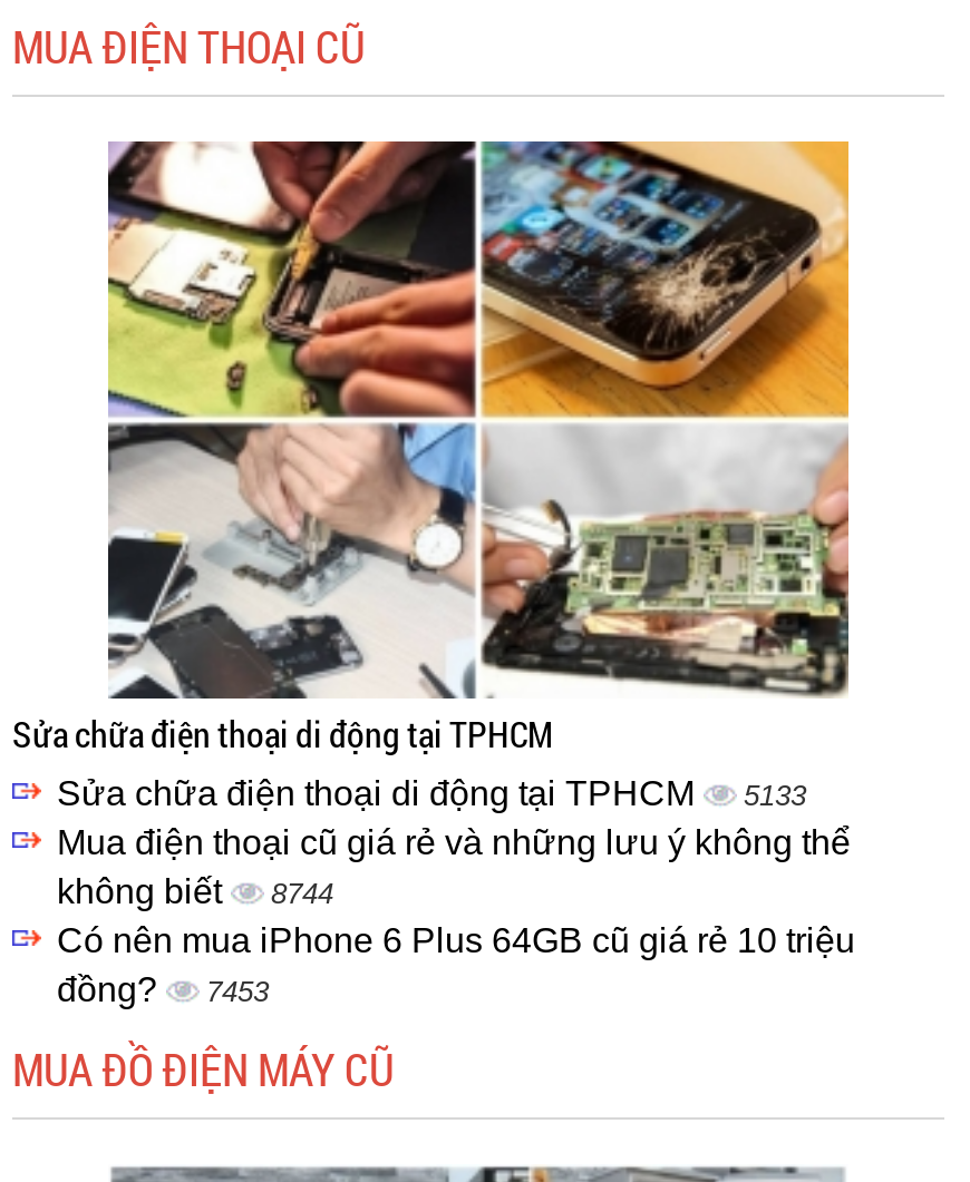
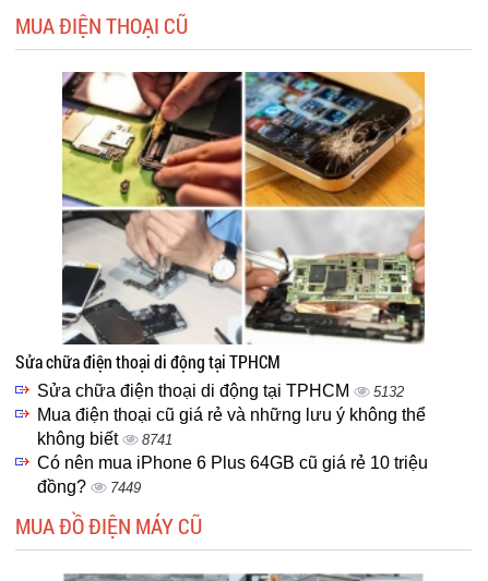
- Sửa chữa điện thoại di động tại TPHCM 5133
+ Sửa chữa điện thoại di động tại TPHCM 5132

- không biết 8744
+ không biết 8741

- đồng? 7453
+ đồng? 7449
